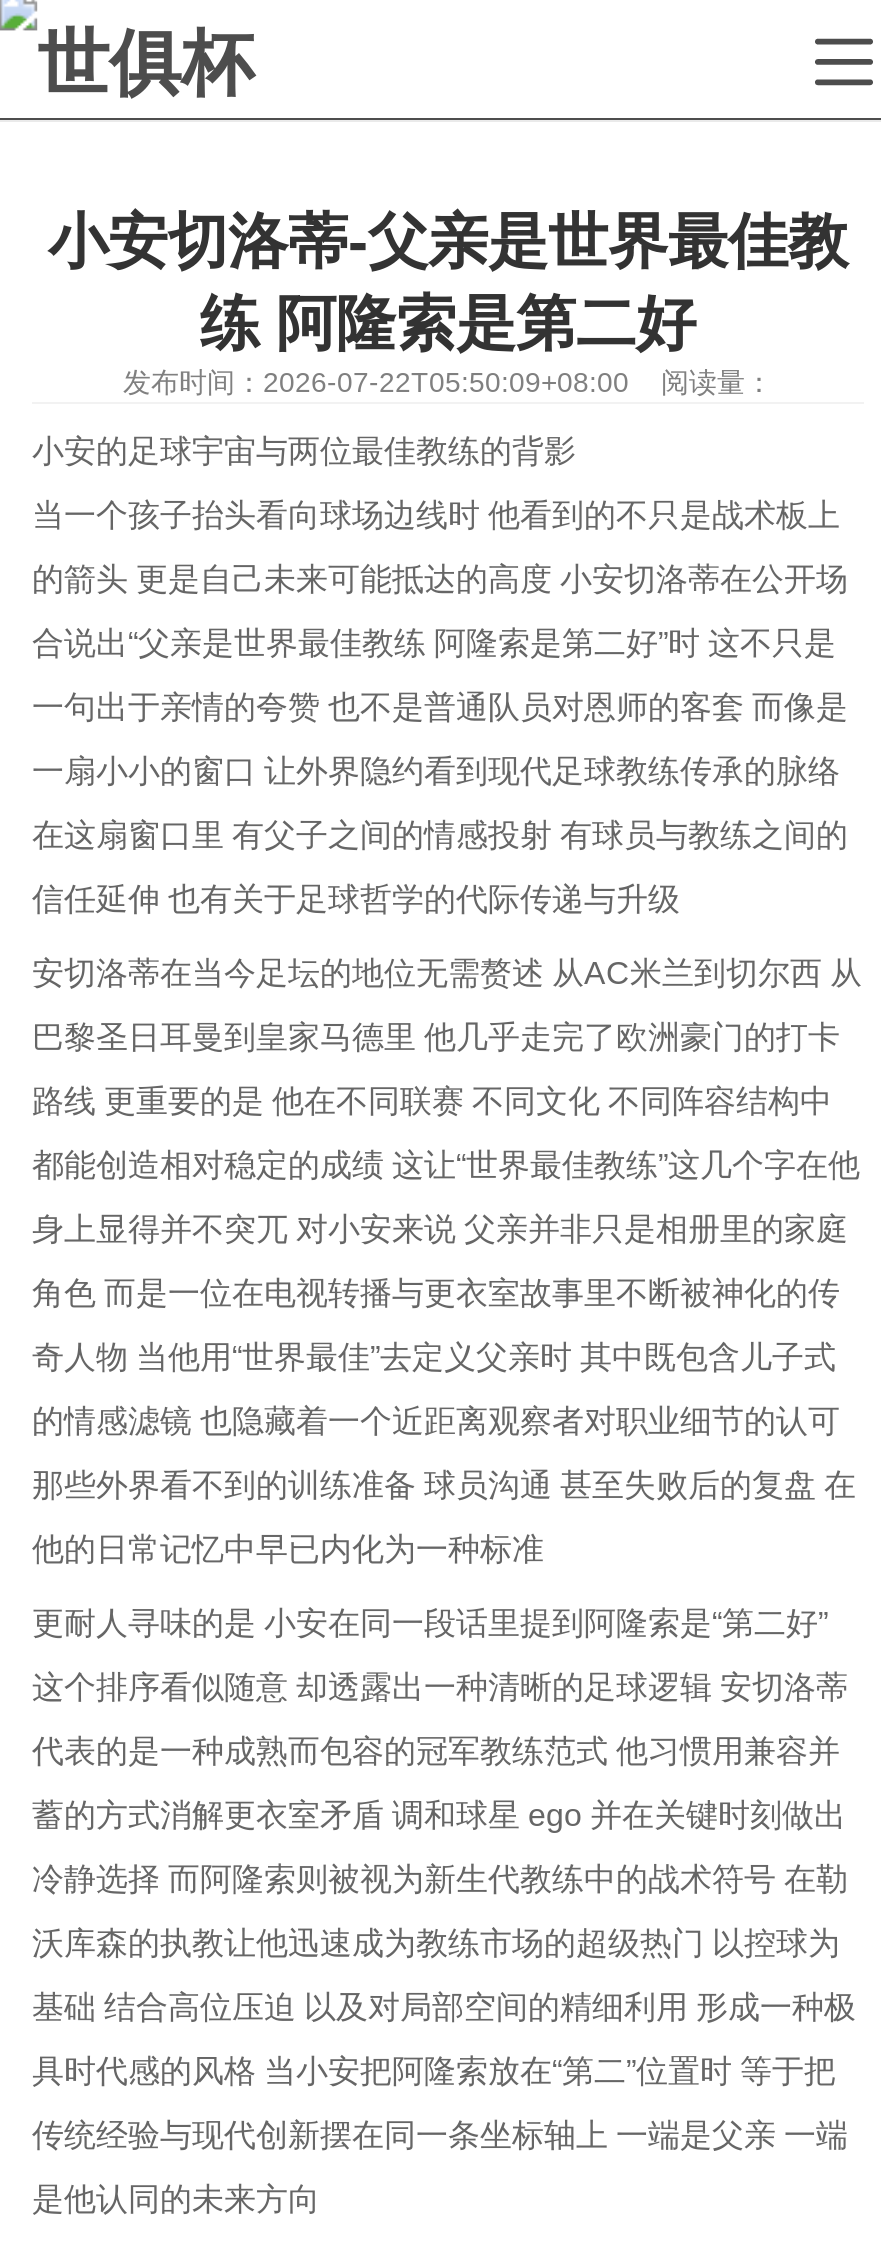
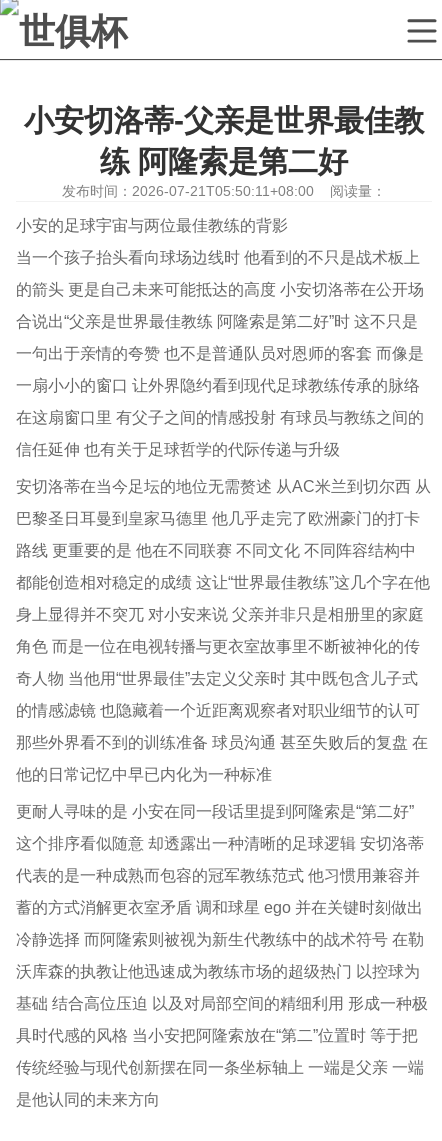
- 发布时间：2026-07-22T05:50:09+08:00 阅读量：
+ 发布时间：2026-07-21T05:50:11+08:00 阅读量：
